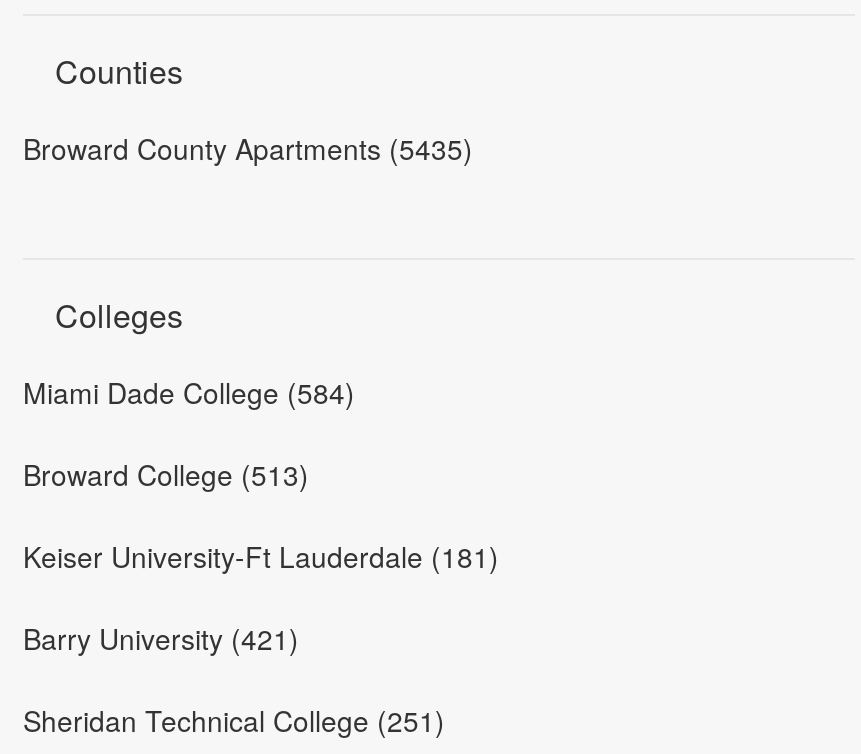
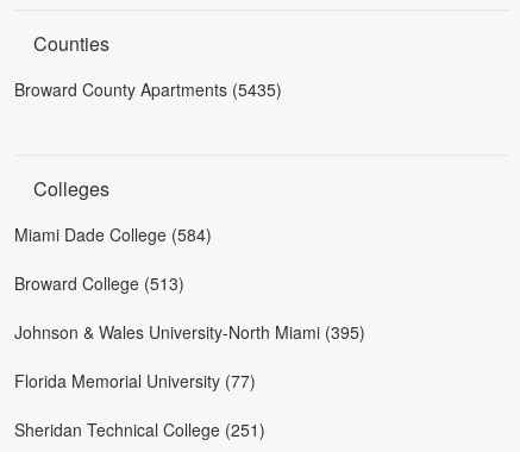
- Keiser University-Ft Lauderdale (181)
+ Johnson & Wales University-North Miami (395)

- Barry University (421)
+ Florida Memorial University (77)
